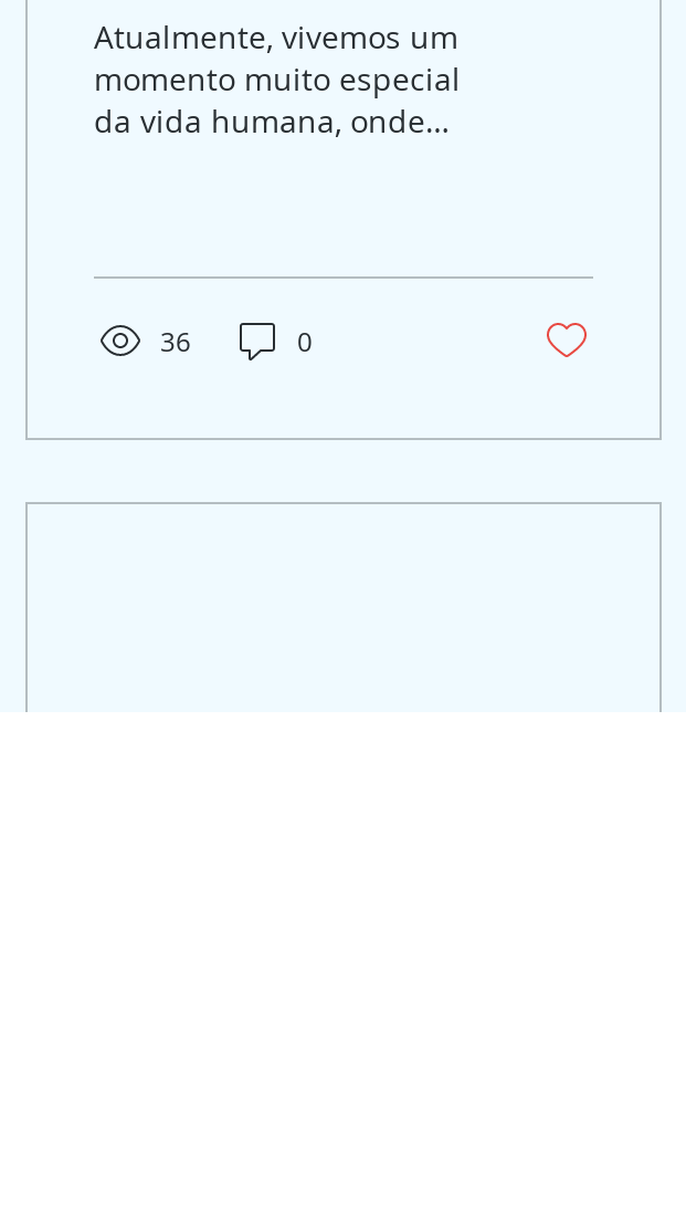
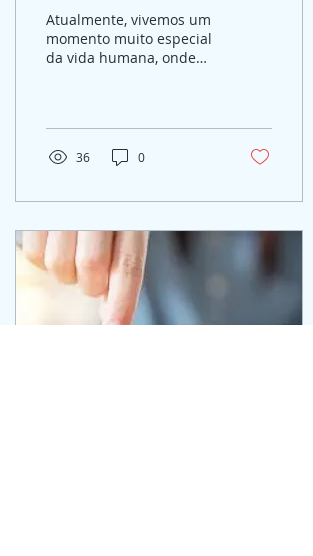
+ [image]
